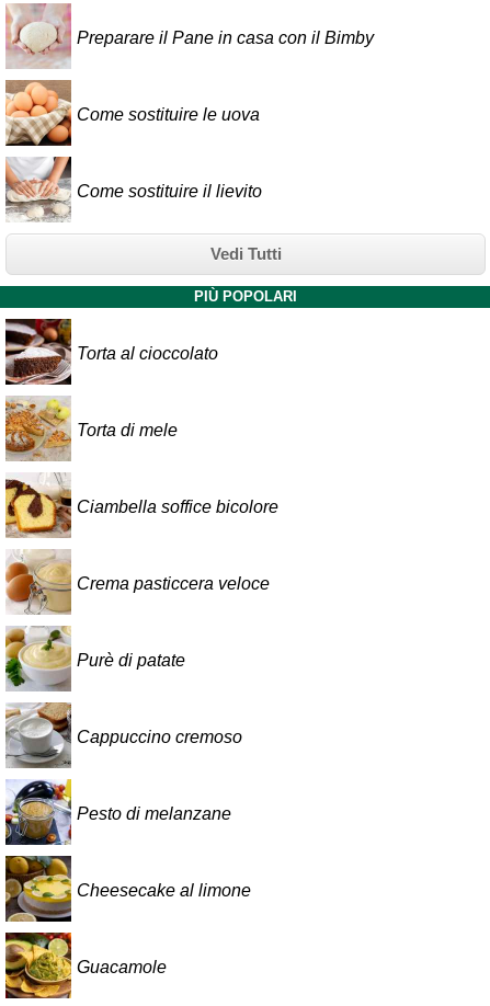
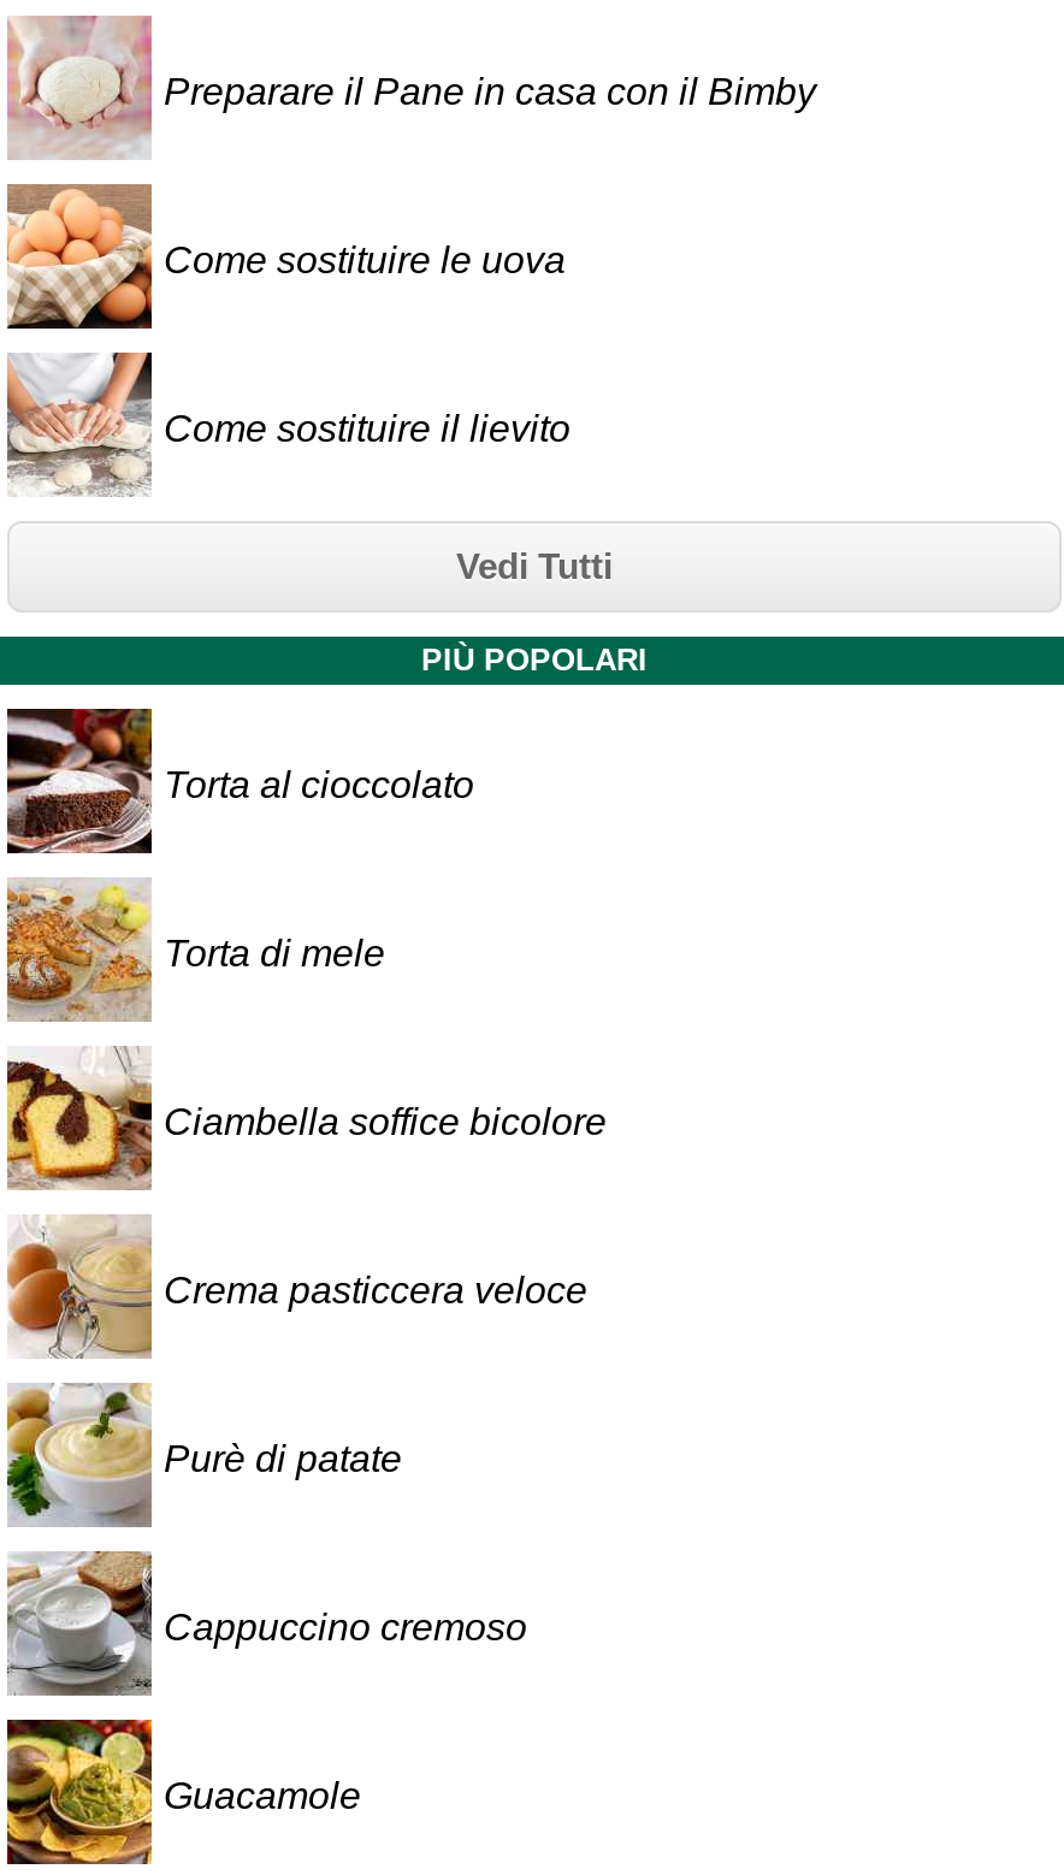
- [image]
- Pesto di melanzane

- [image]
- Cheesecake al limone
